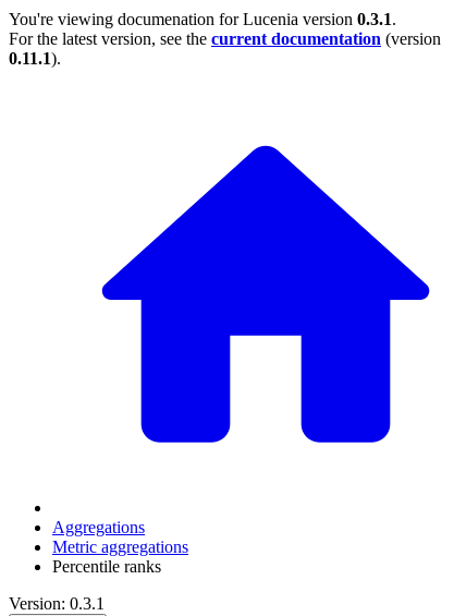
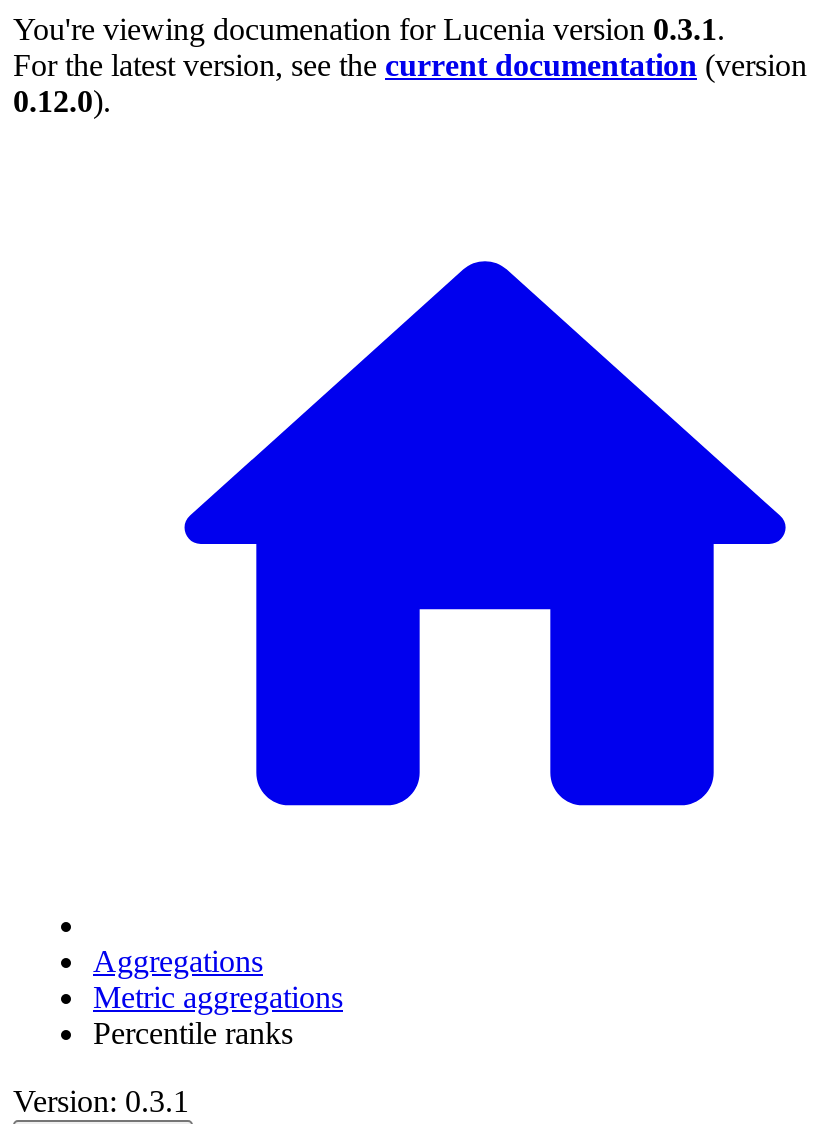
- 0.11.1).
+ 0.12.0).
